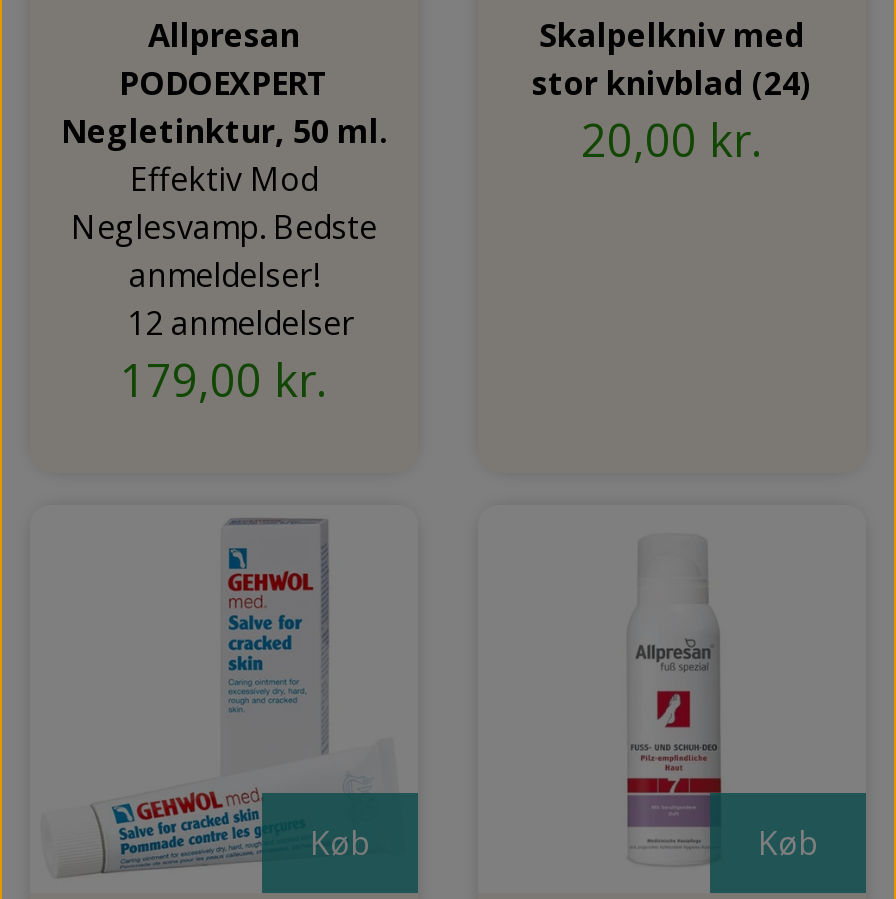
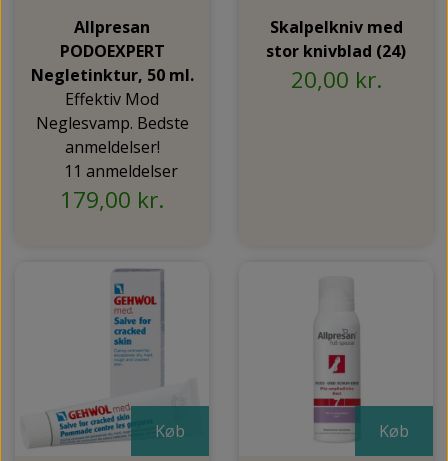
- 12 anmeldelser
+ 11 anmeldelser
